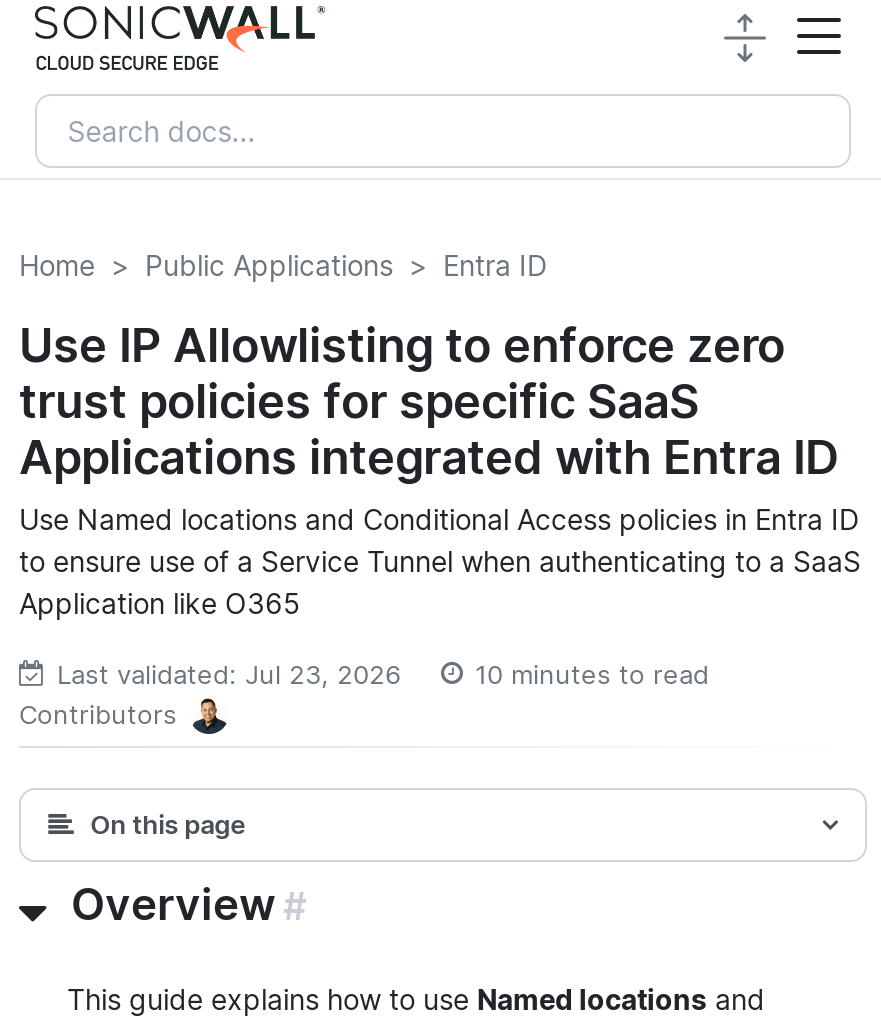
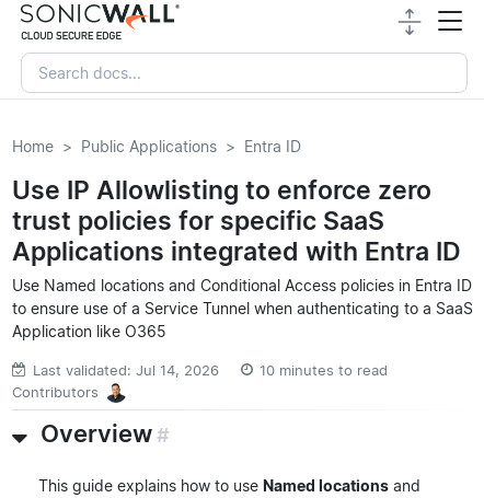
- Last validated: Jul 23, 2026
+ Last validated: Jul 14, 2026

- On this page
